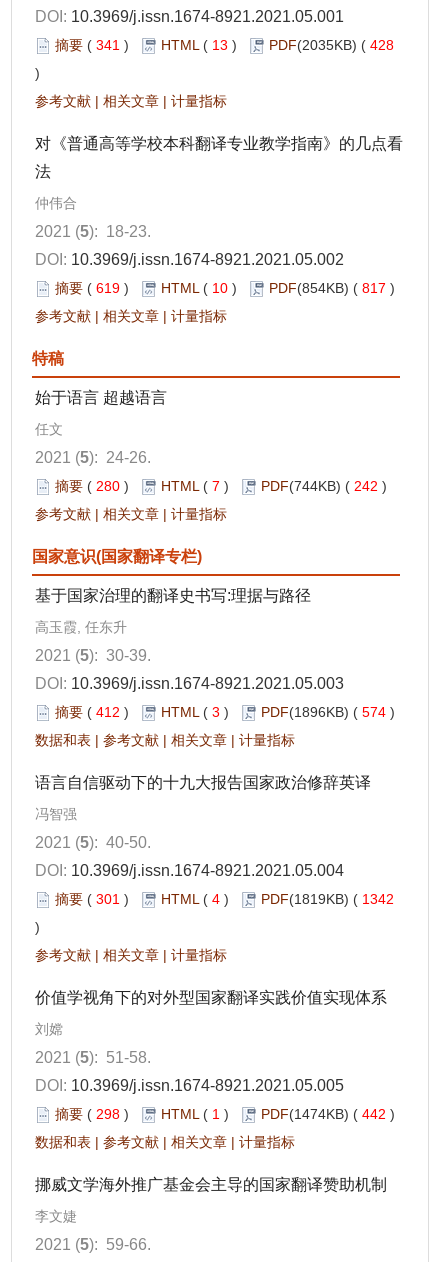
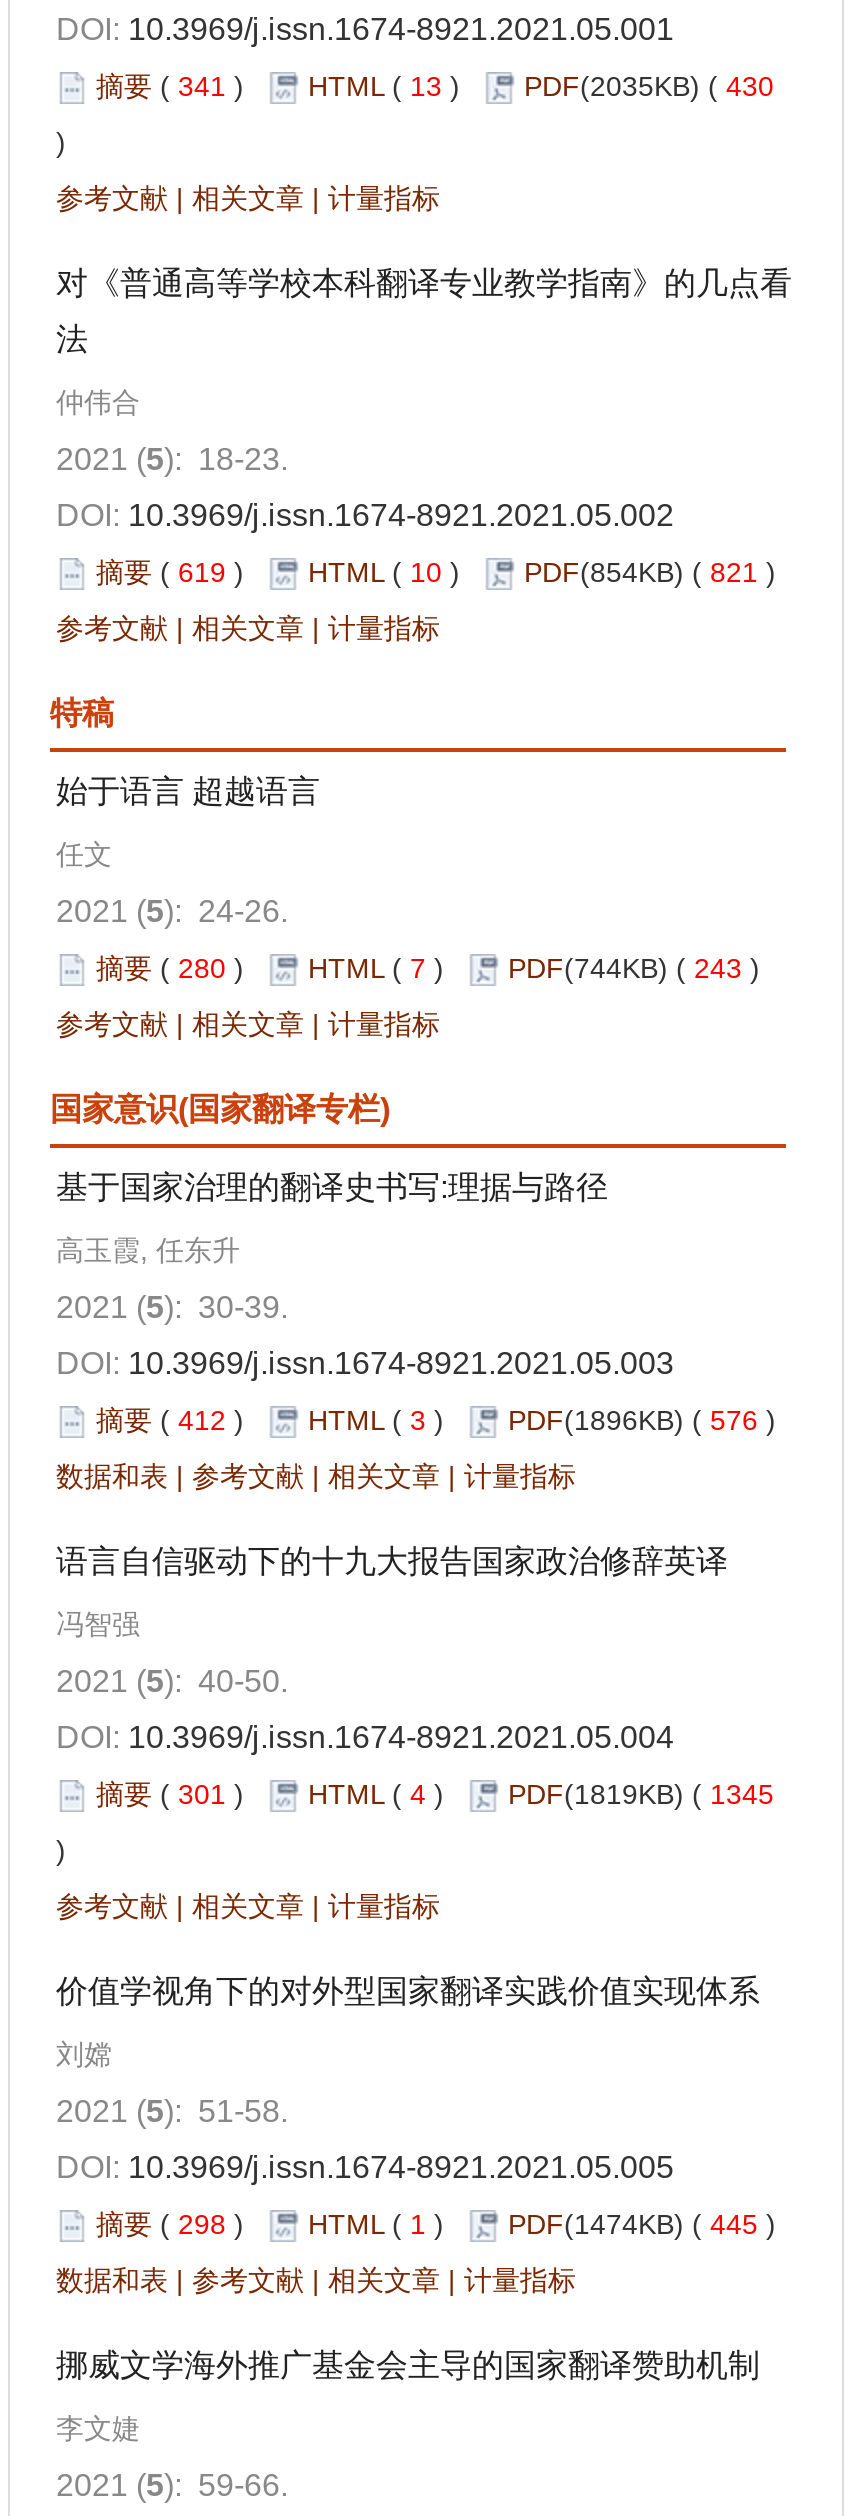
- 摘要(341) HTML (13) PDF(2035KB) (428
+ 摘要(341) HTML (13) PDF(2035KB) (430

- 摘要(619) HTML (10) PDF(854KB) (817)
+ 摘要(619) HTML (10) PDF(854KB) (821)

- 摘要(280) HTML (7) PDF(744KB) (242)
+ 摘要(280) HTML (7) PDF(744KB) (243)

- 摘要(412) HTML (3) PDF(1896KB) (574)
+ 摘要(412) HTML (3) PDF(1896KB) (576)

- 摘要(301) HTML (4) PDF(1819KB) (1342
+ 摘要(301) HTML (4) PDF(1819KB) (1345

- 摘要(298) HTML (1) PDF(1474KB) (442)
+ 摘要(298) HTML (1) PDF(1474KB) (445)
